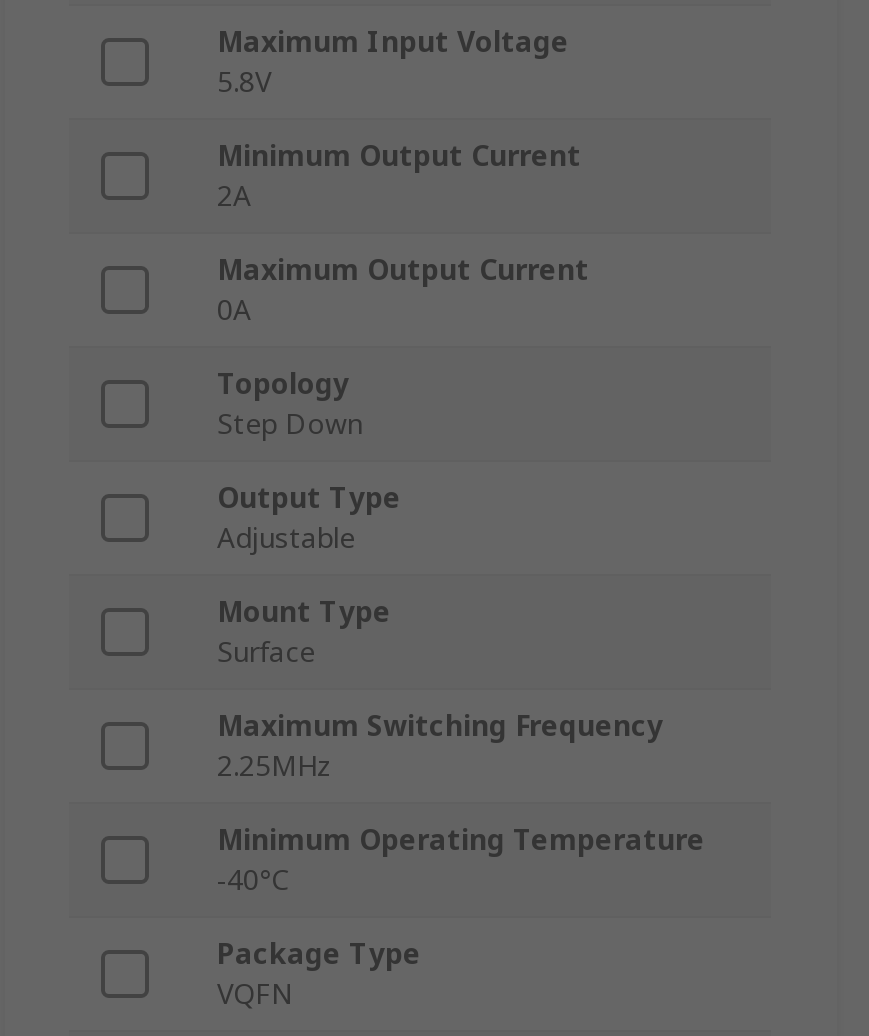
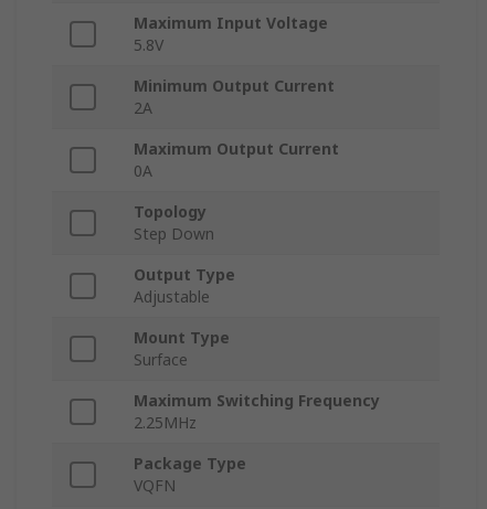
- Minimum Operating Temperature
- -40°C
